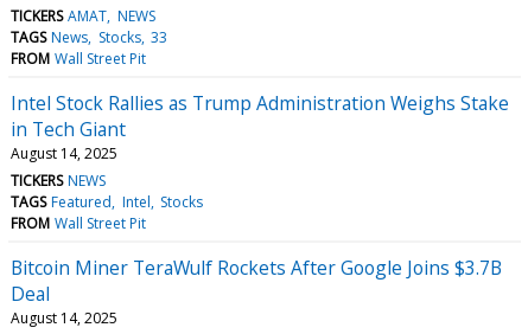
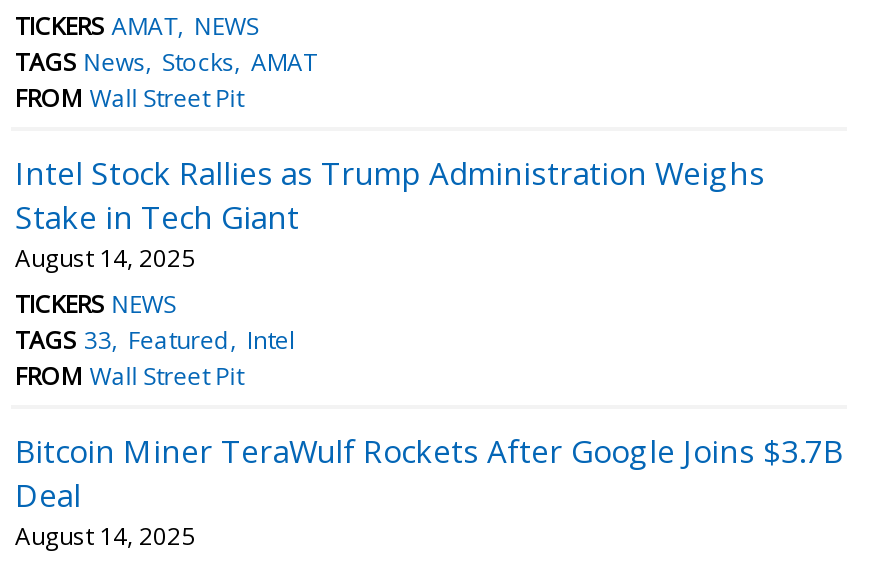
- TAGS News Stocks 33
+ TAGS News Stocks AMAT

- TAGS Featured Intel Stocks
+ TAGS 33 Featured Intel
